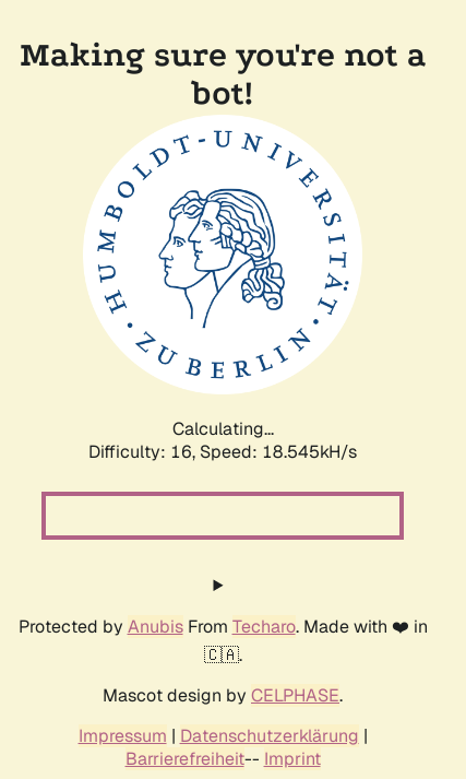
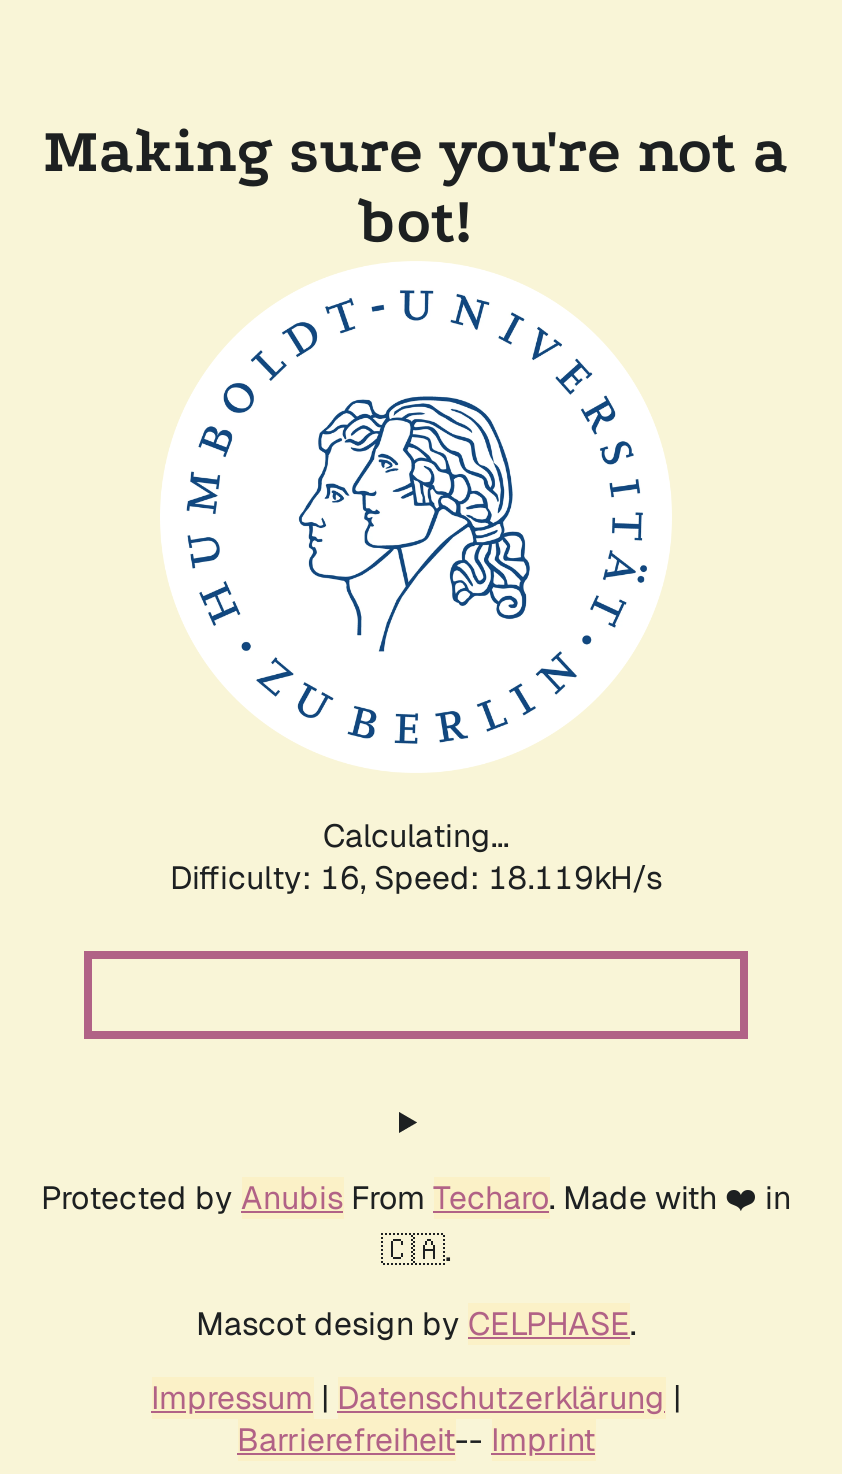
- Difficulty: 16, Speed: 18.545kH/s
+ Difficulty: 16, Speed: 18.119kH/s
